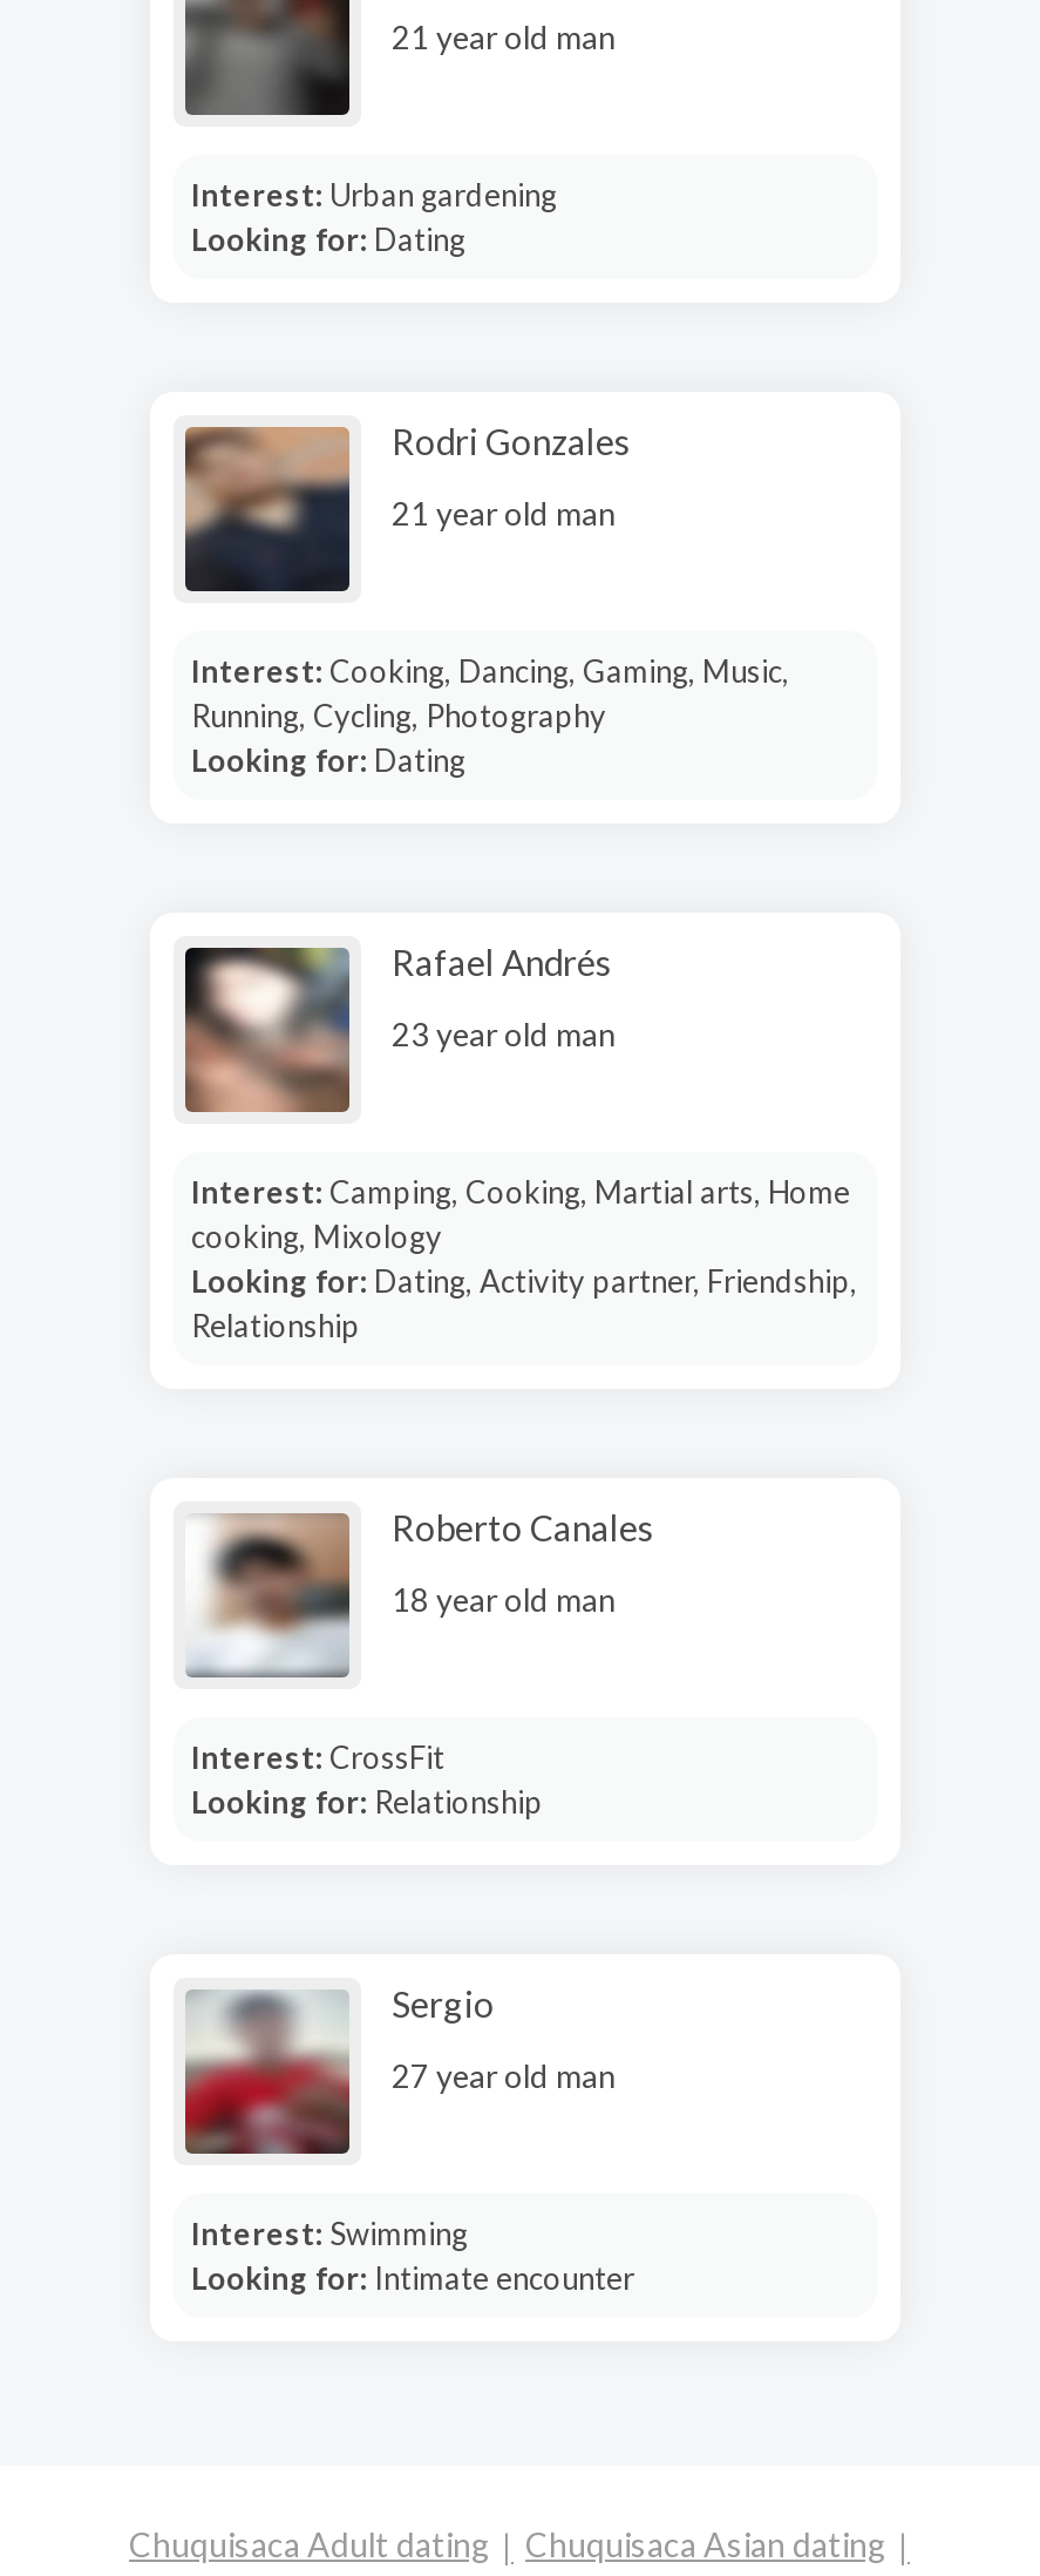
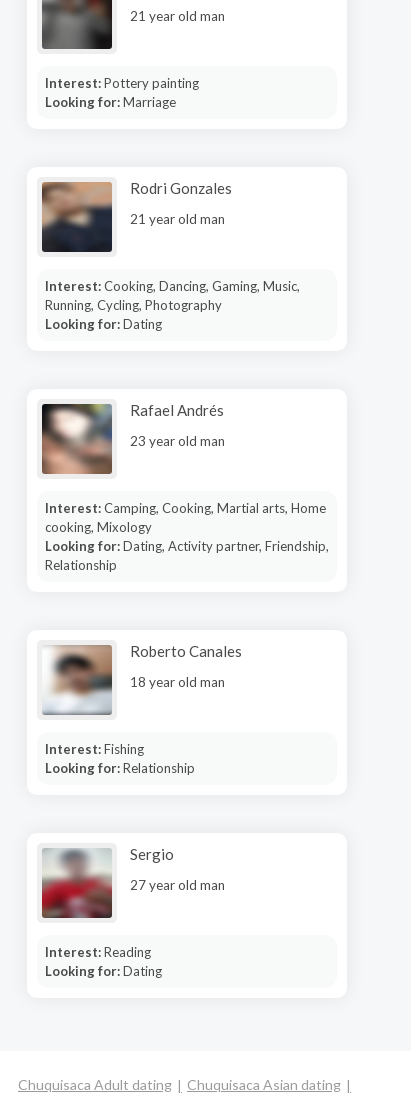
- Interest: Urban gardening
+ Interest: Pottery painting

- Looking for: Dating
+ Looking for: Marriage

- Interest: CrossFit
+ Interest: Fishing

- Interest: Swimming
- Looking for: Intimate encounter
+ Interest: Reading
+ Looking for: Dating
